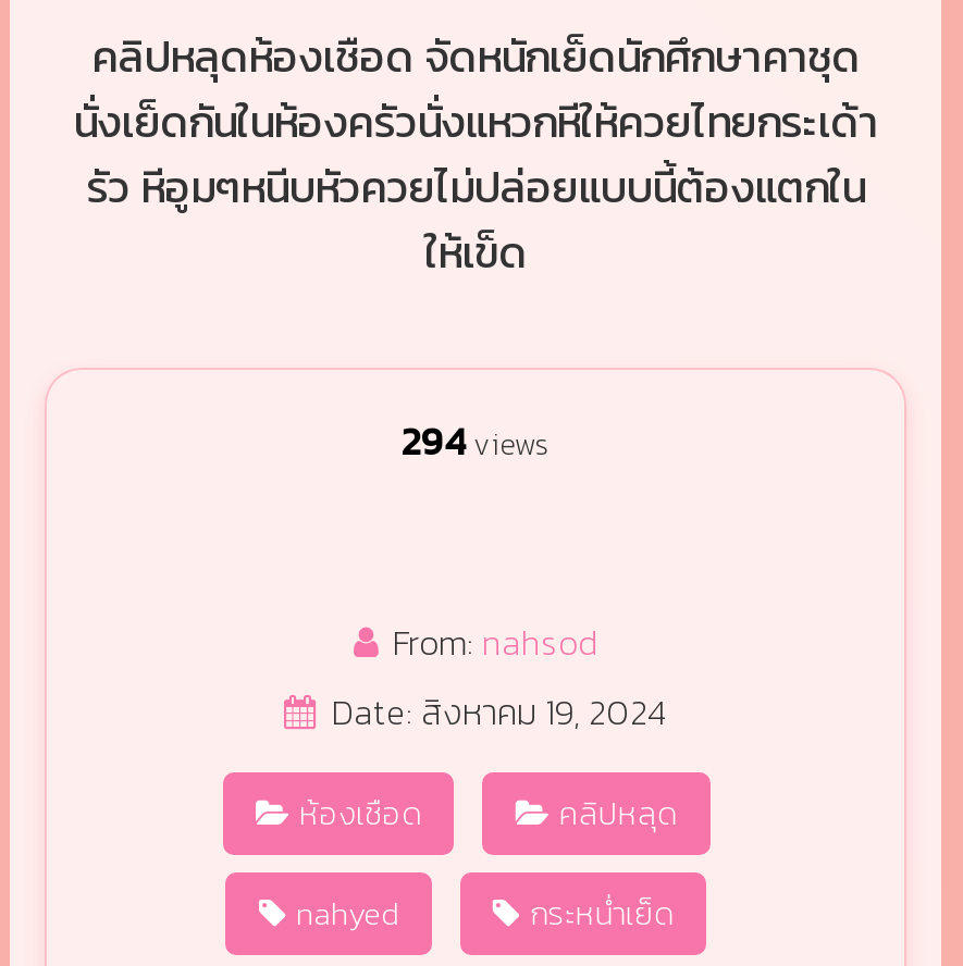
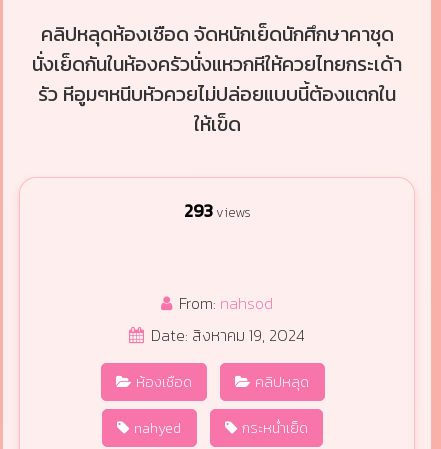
- 294views
+ 293views
